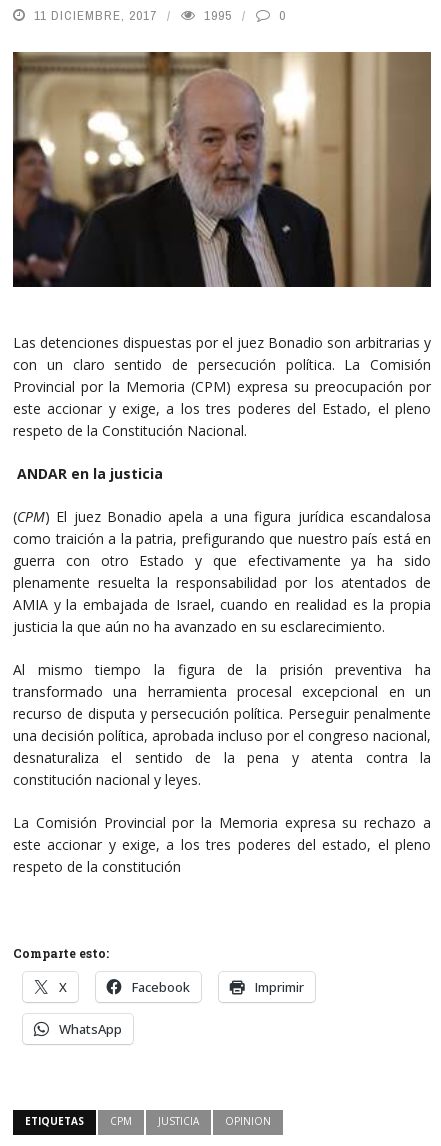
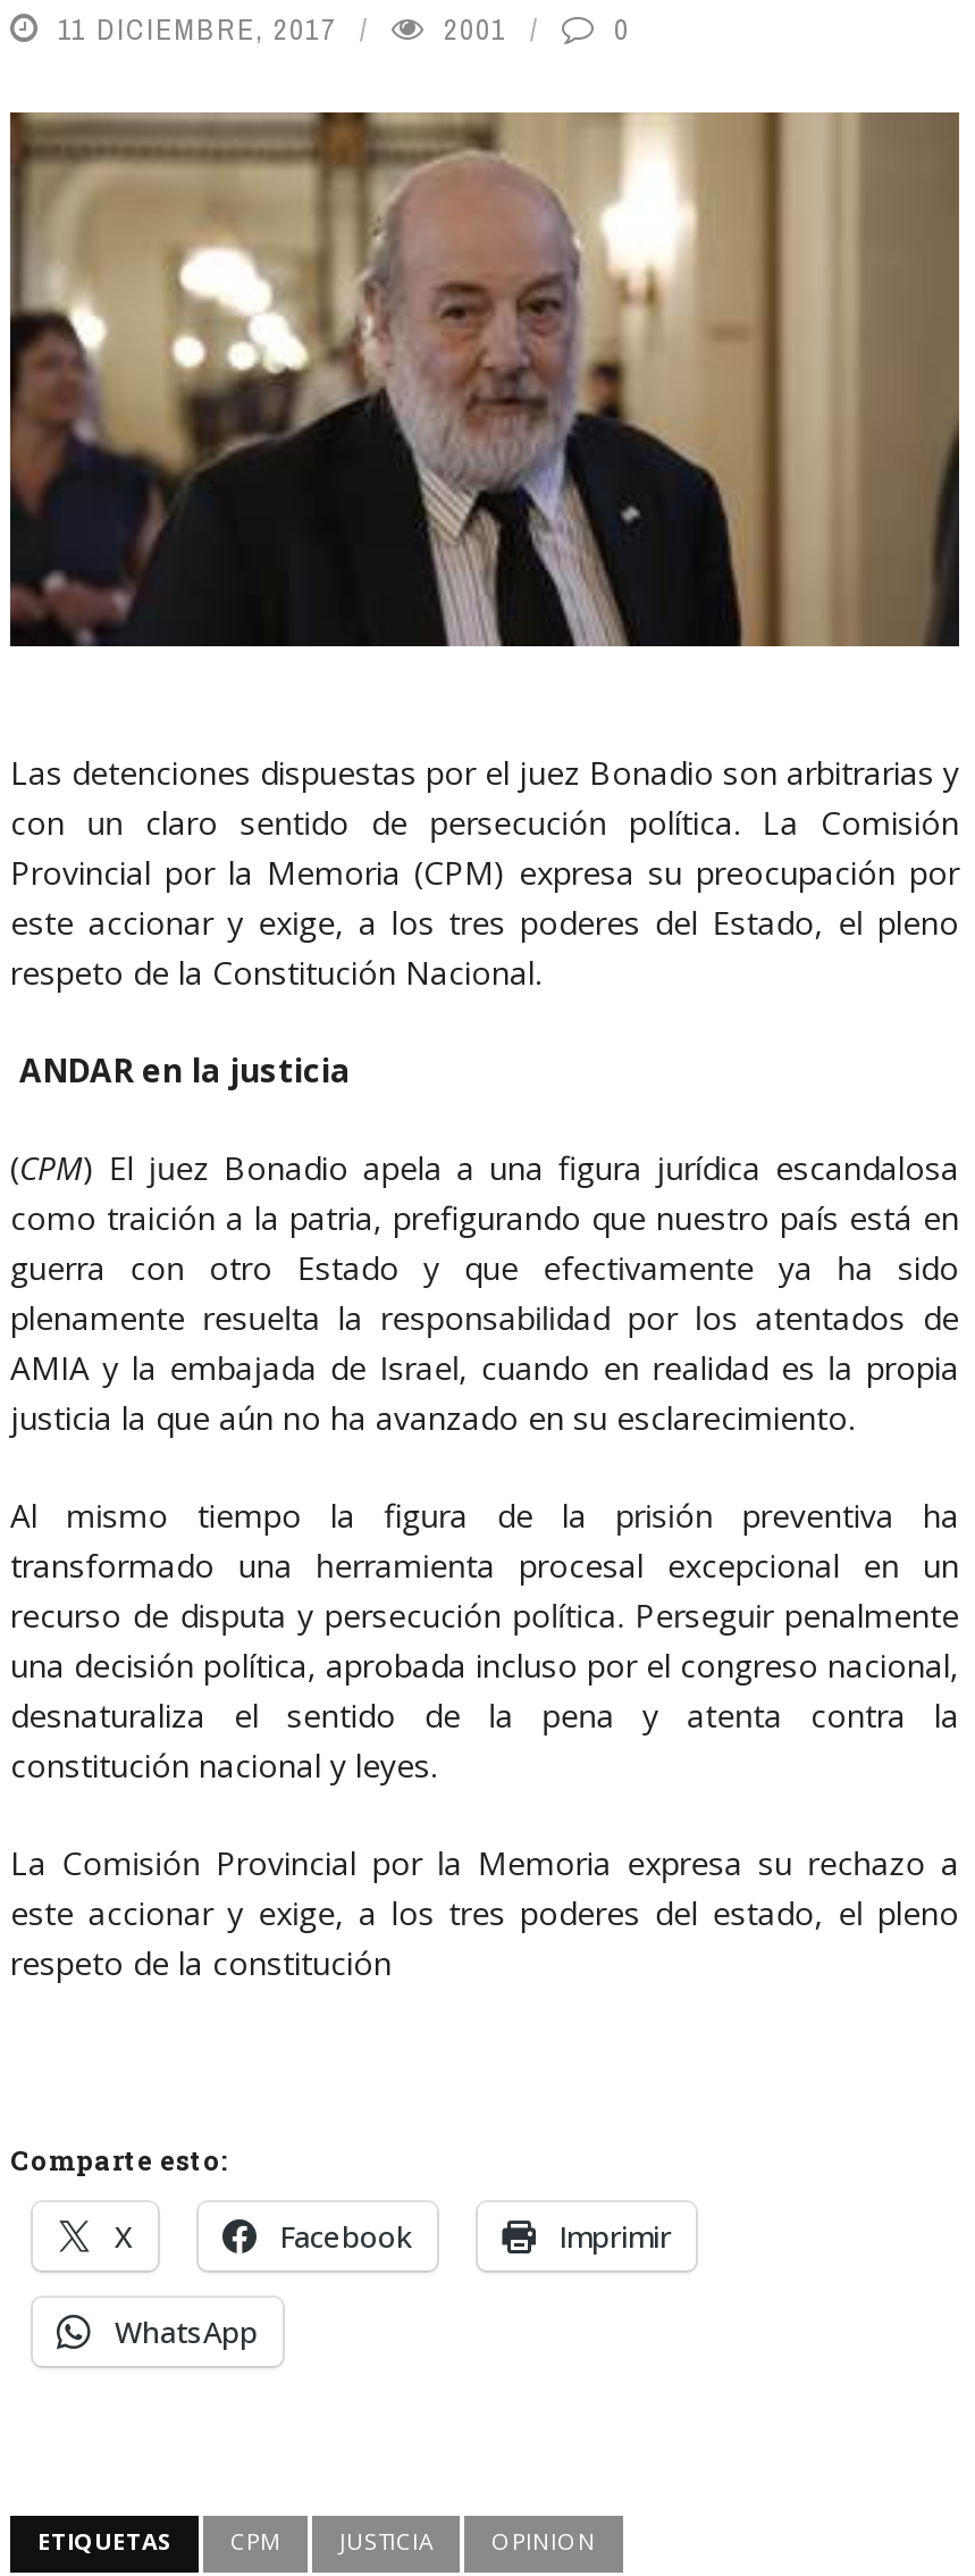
- 1995
+ 2001
